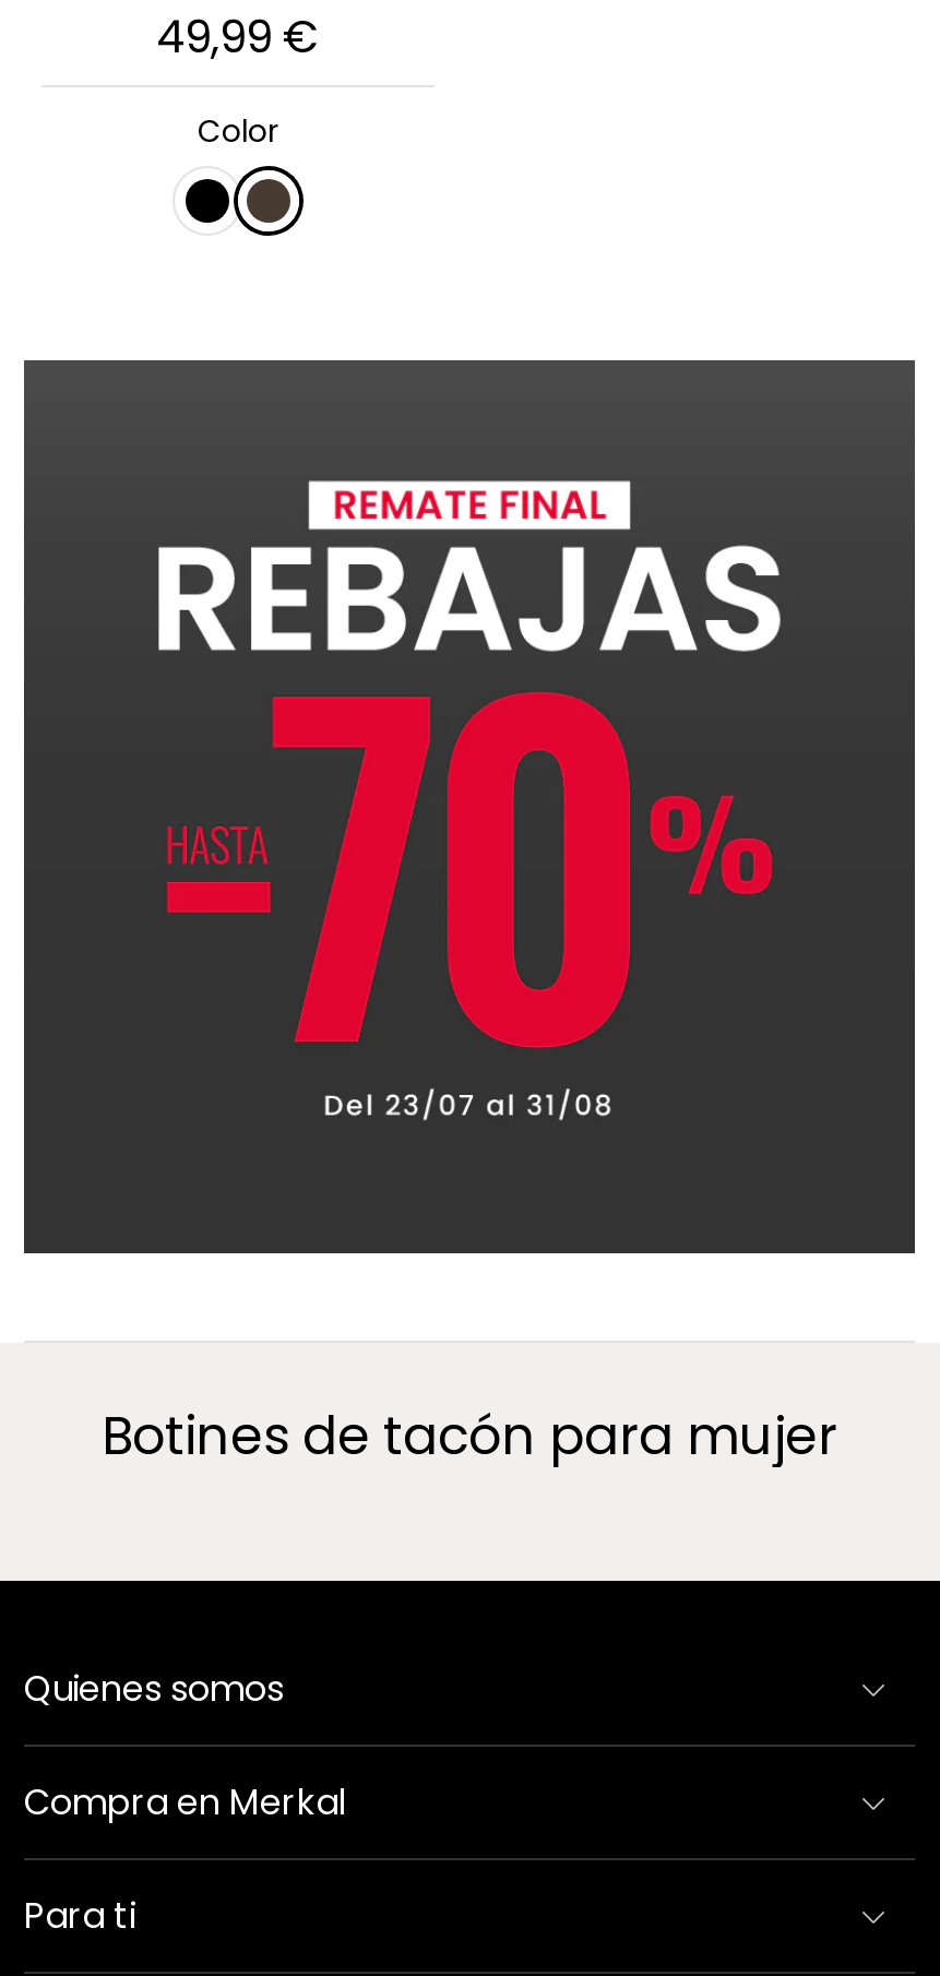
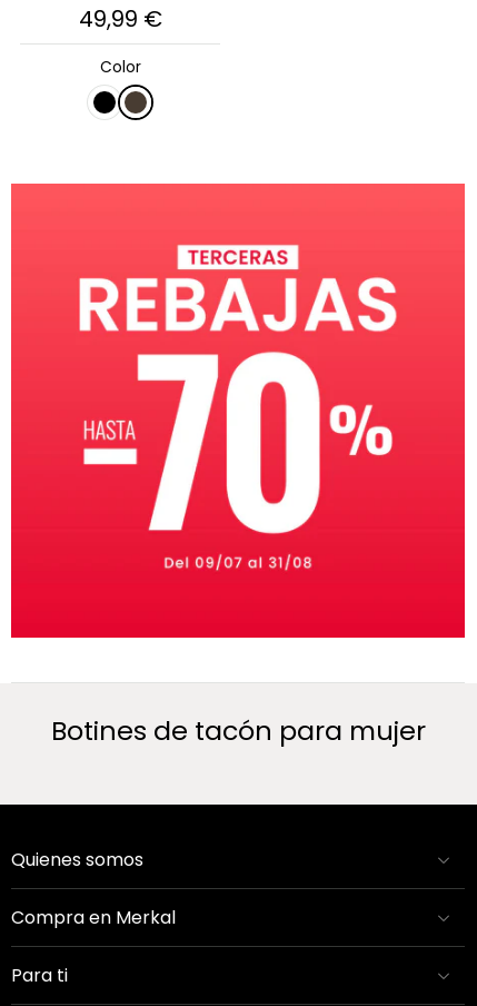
- [image]
+ [image]
